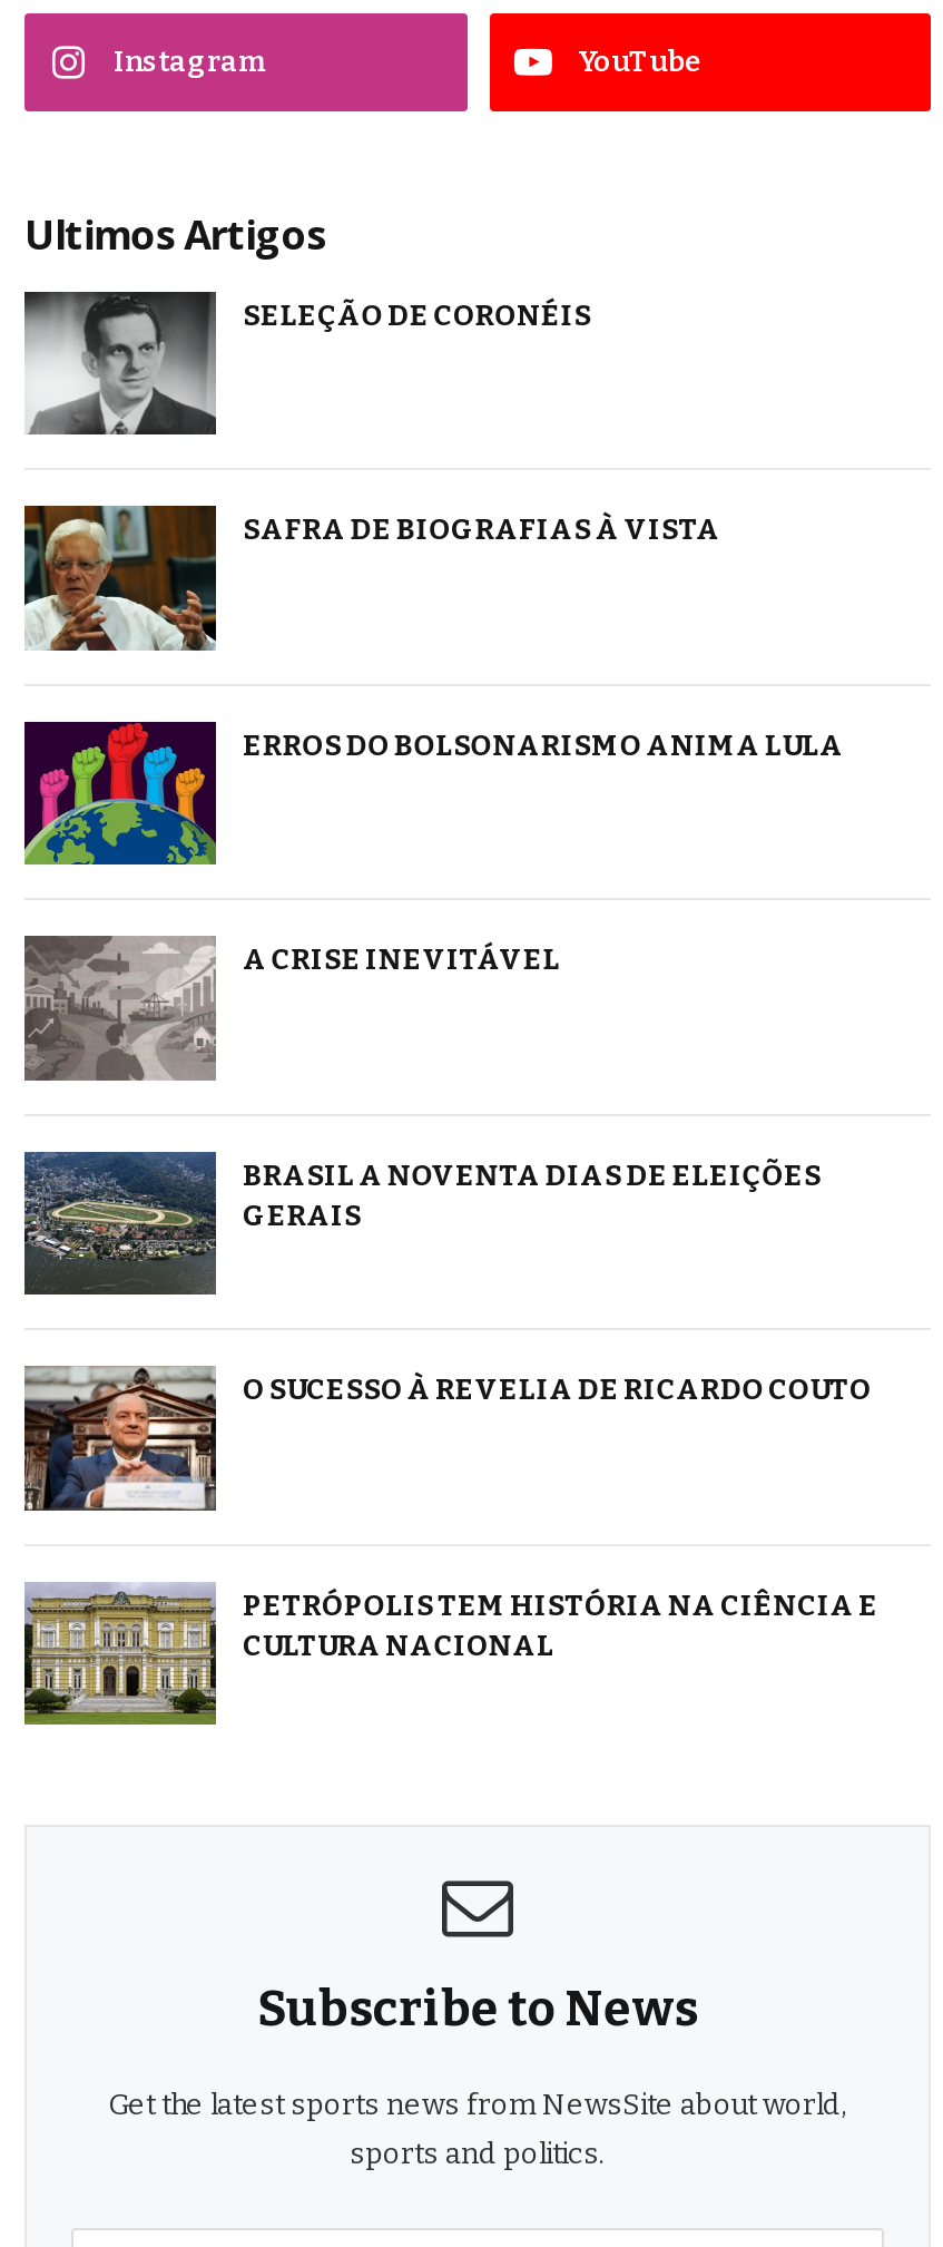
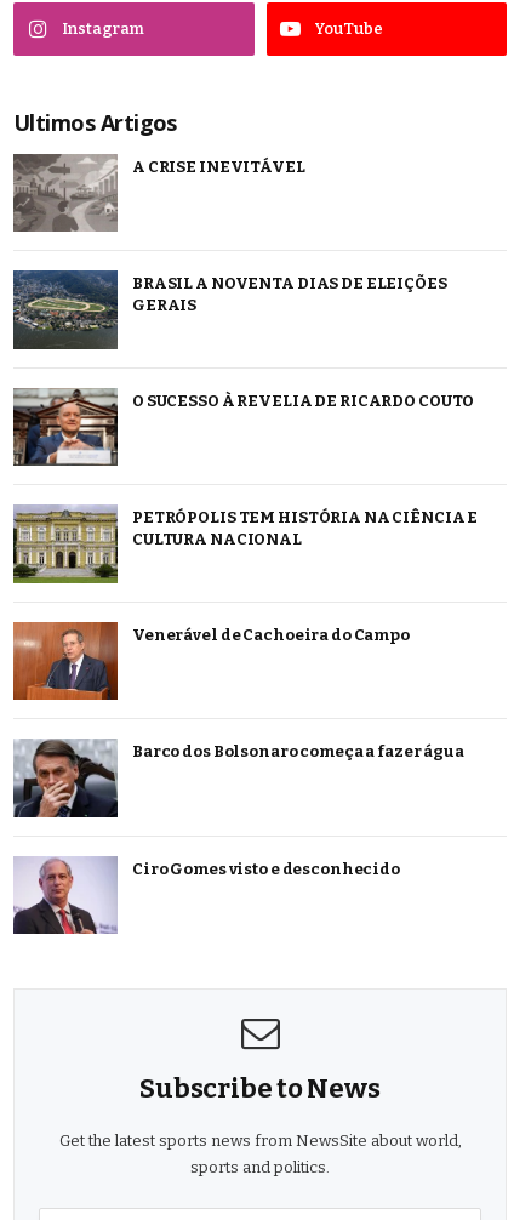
- [image]
- SELEÇÃO DE CORONÉIS

- [image]
- SAFRA DE BIOGRAFIAS À VISTA

- [image]
- ERROS DO BOLSONARISMO ANIMA LULA

moved up: [image] | A CRISE INEVITÁVEL | BRASIL A NOVENTA DIAS DE ELEIÇÕES | GERAIS | O SUCESSO À REVELIA DE RICARDO COUTO | PETRÓPOLIS TEM HISTÓRIA NA CIÊNCIA E | CULTURA NACIONAL

+ [image]
+ Venerável de Cachoeira do Campo

+ [image]
+ Barco dos Bolsonaro começa a fazer água

+ [image]
+ Ciro Gomes visto e desconhecido
